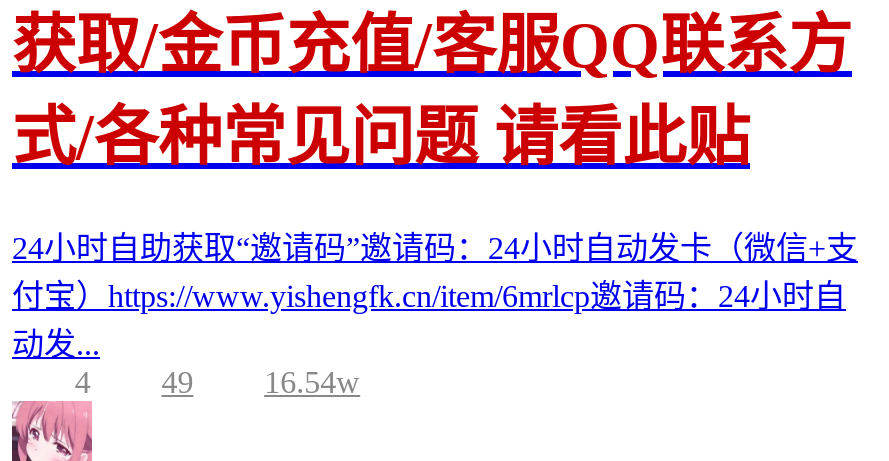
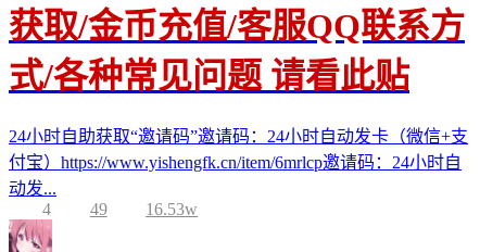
- 16.54w
+ 16.53w
